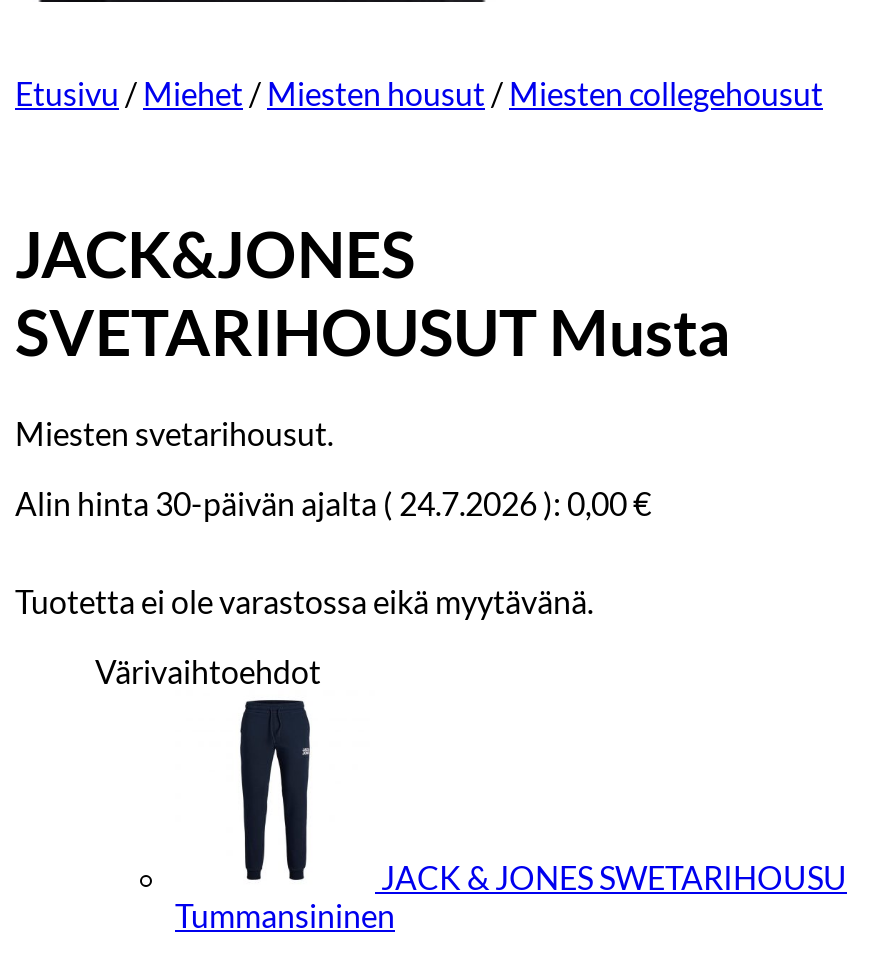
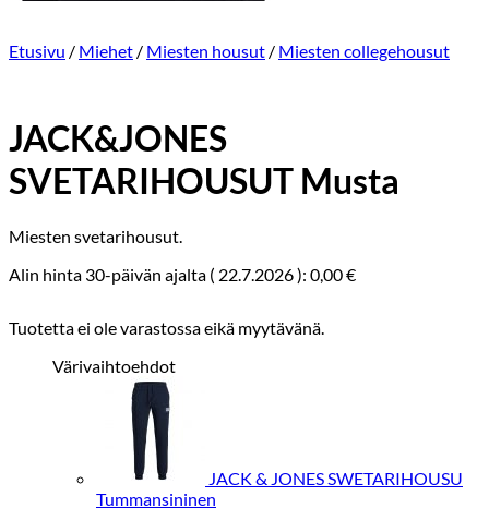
- Alin hinta 30-päivän ajalta (24.7.2026): 0,00€
+ Alin hinta 30-päivän ajalta (22.7.2026): 0,00€
